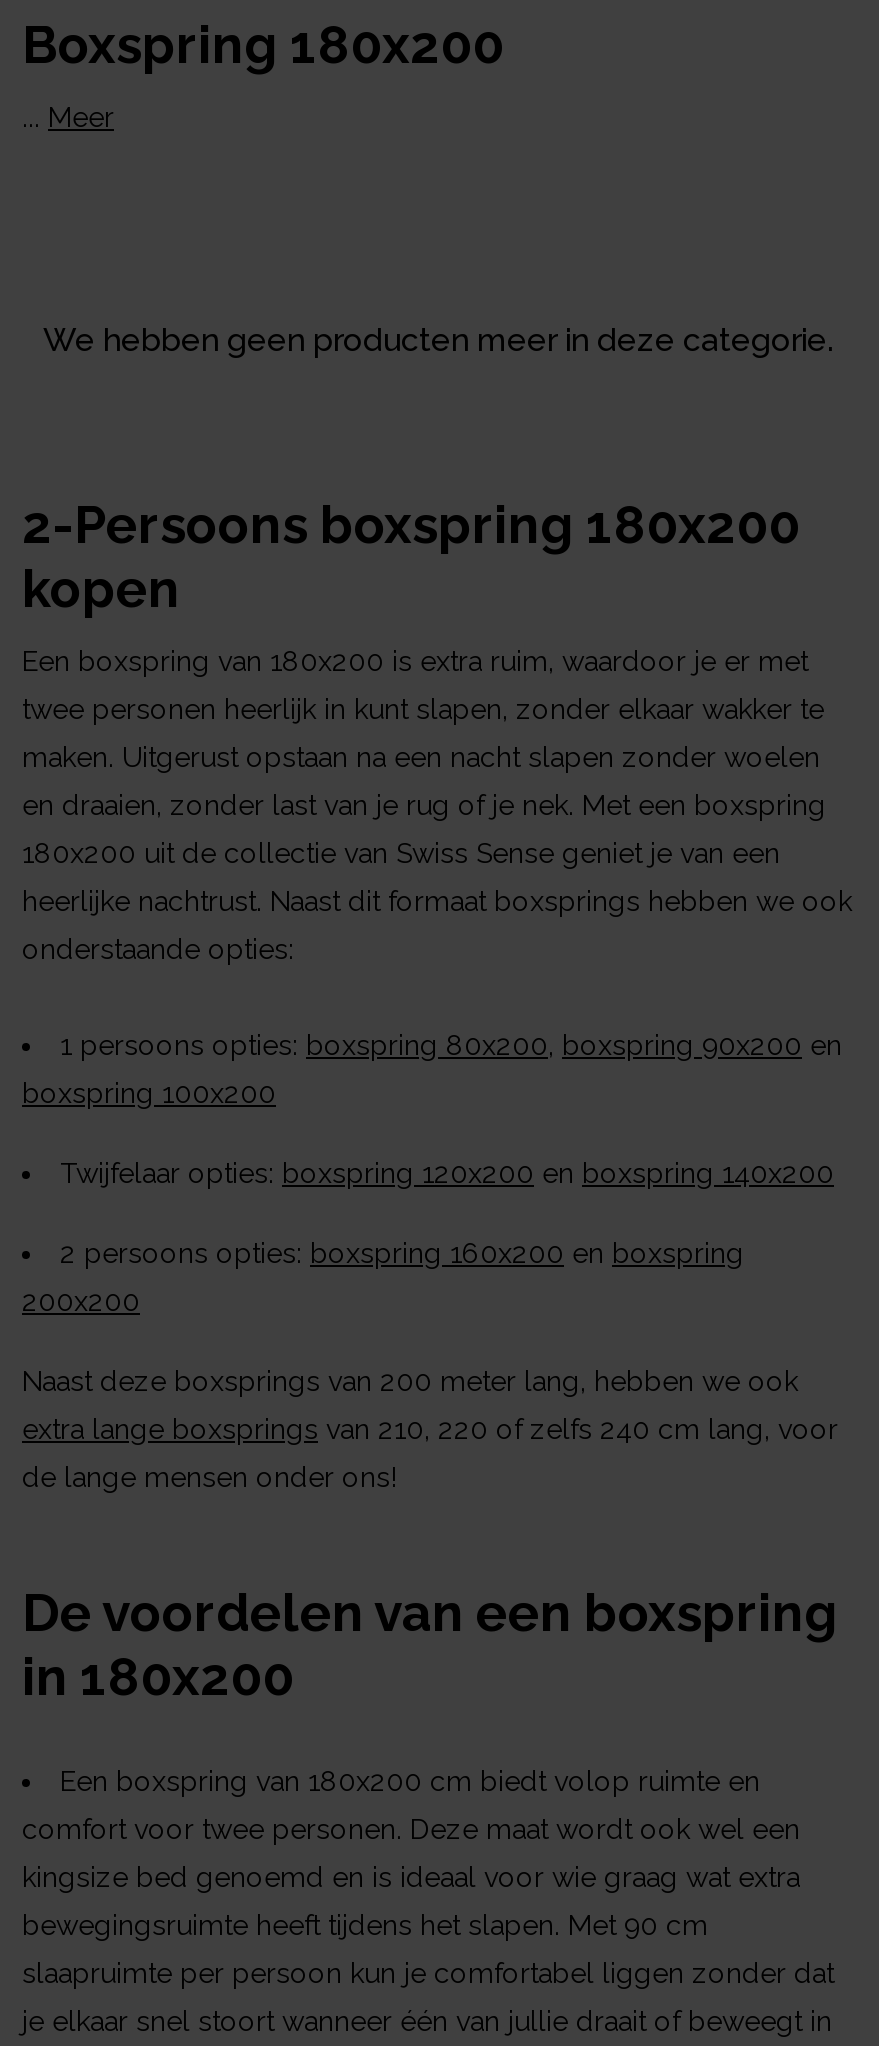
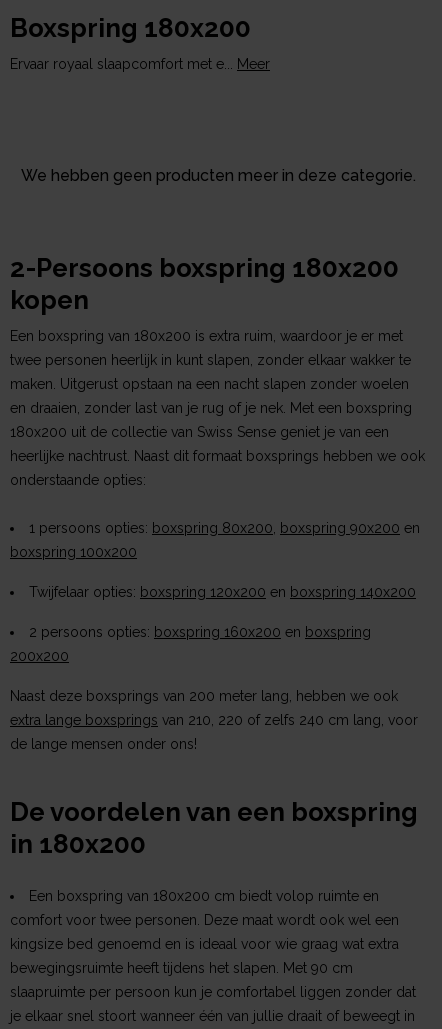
- ... Meer
+ Ervaar royaal slaapcomfort met e... Meer
